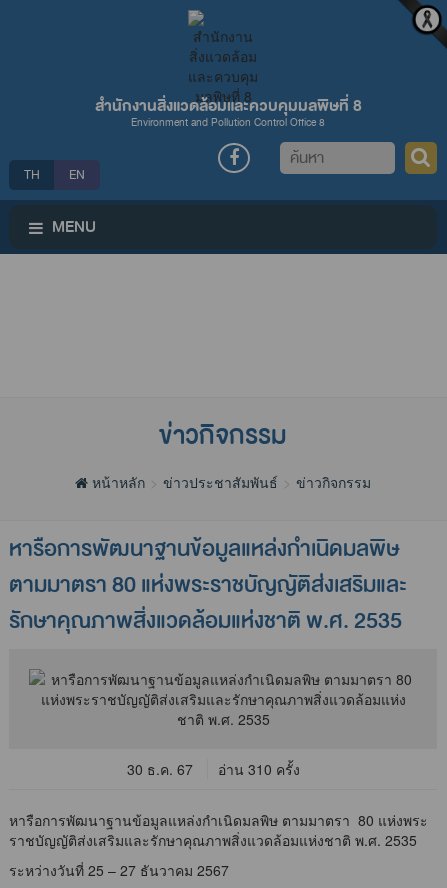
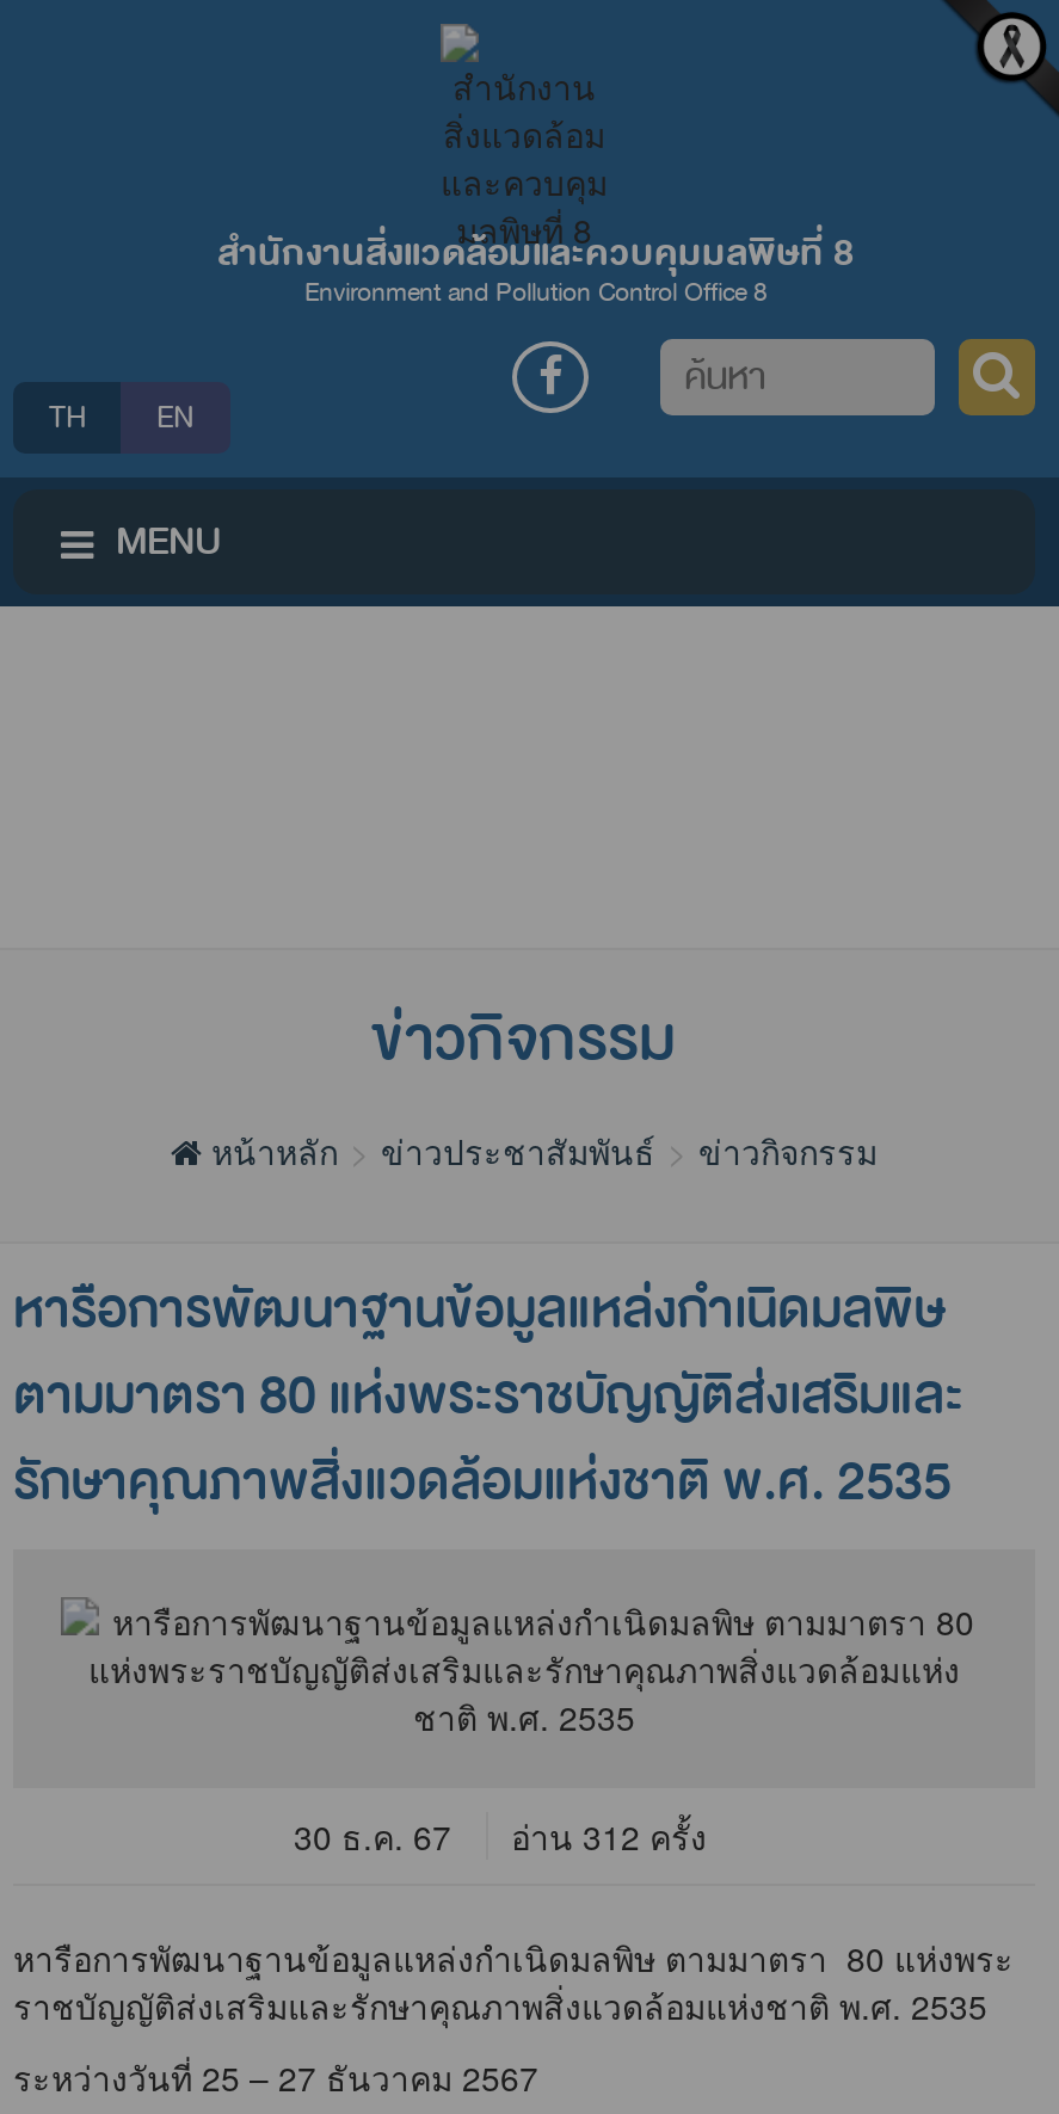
- อ่าน 310 ครั้ง
+ อ่าน 312 ครั้ง
